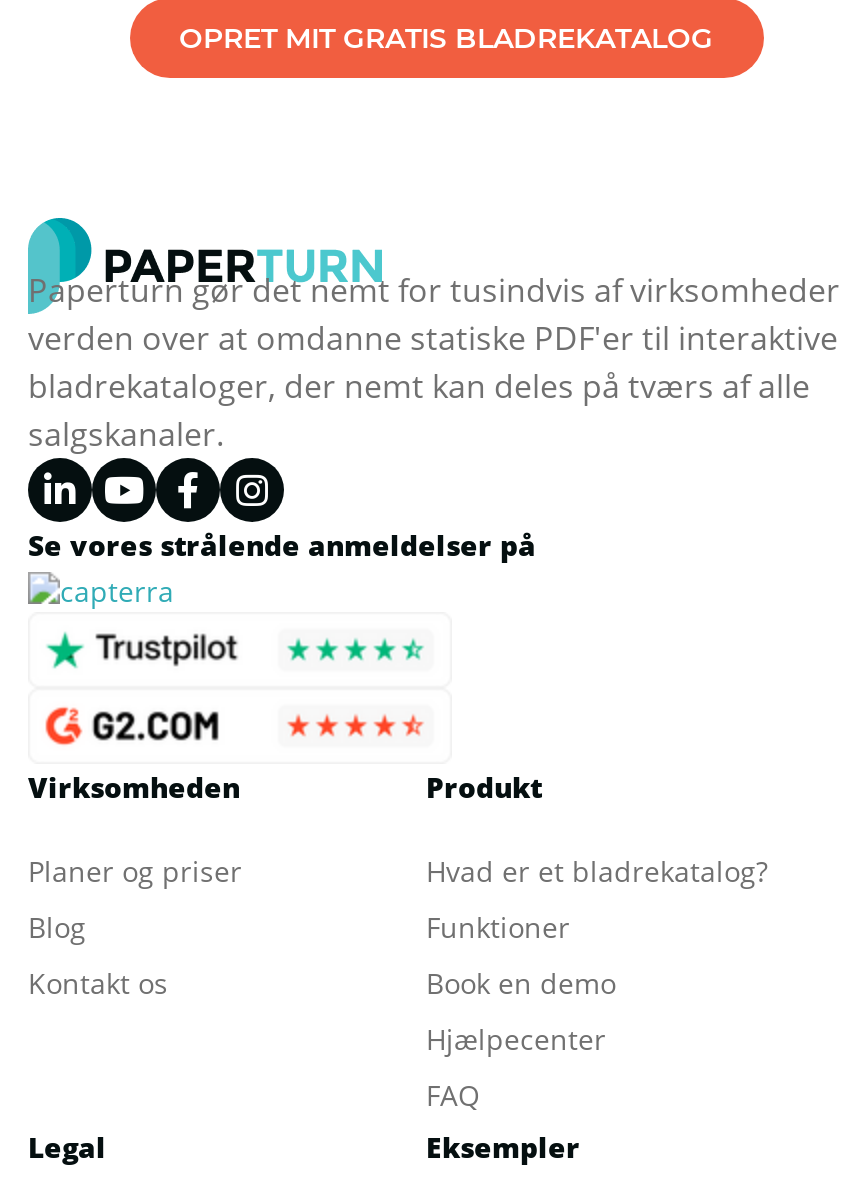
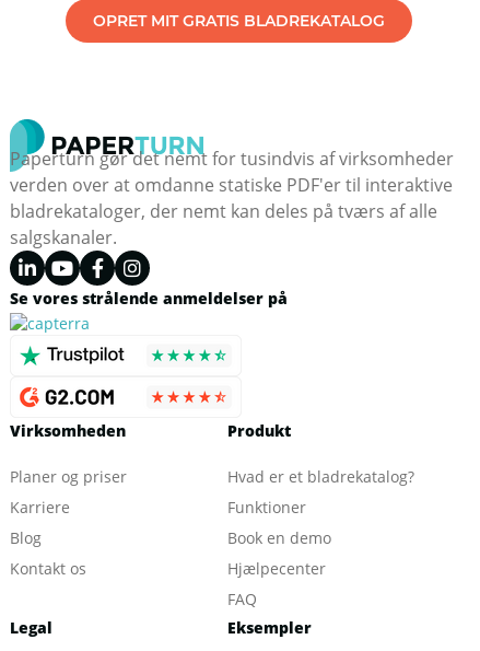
moved down: Blog | Kontakt os

+ Karriere
